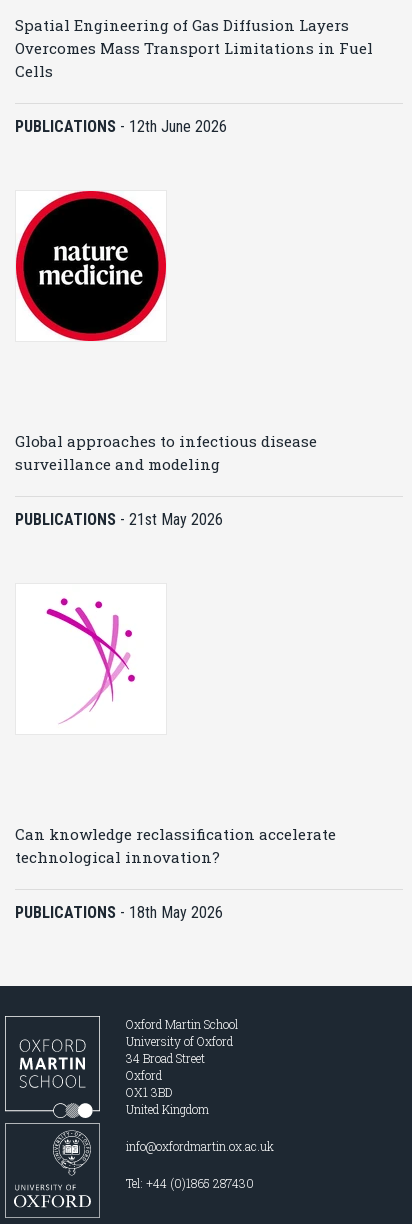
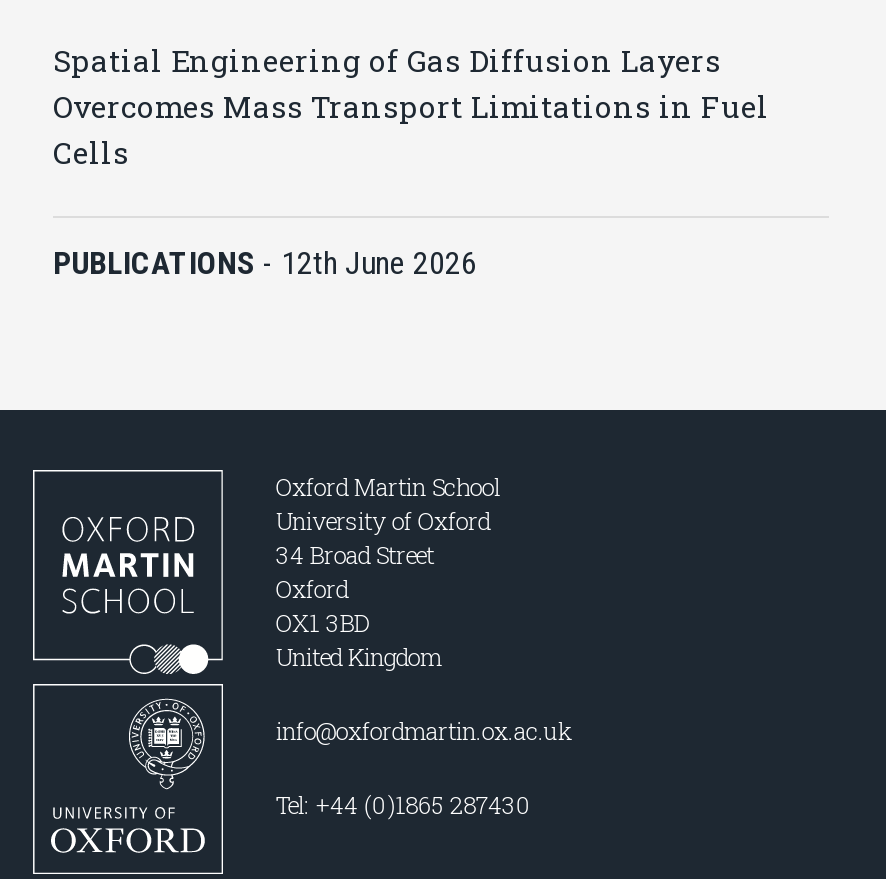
- [image]

- Global approaches to infectious disease
- surveillance and modeling
- PUBLICATIONS - 21st May 2026

- [image]

- Can knowledge reclassification accelerate
- technological innovation?
- PUBLICATIONS - 18th May 2026
